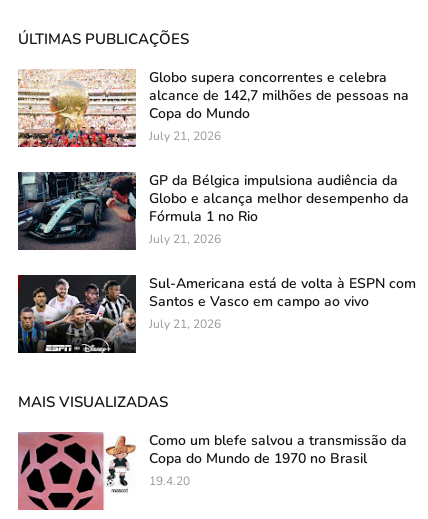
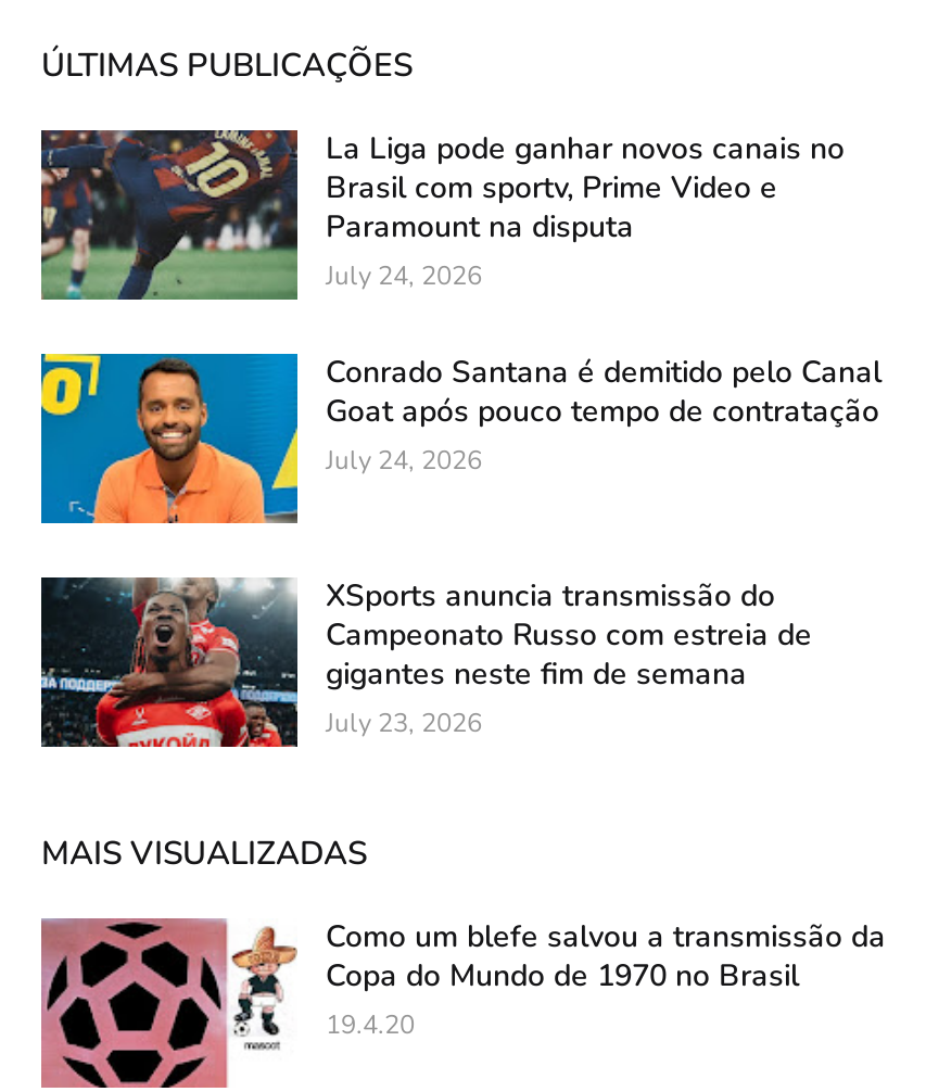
- [image]
- Globo supera concorrentes e celebra
- alcance de 142,7 milhões de pessoas na
- Copa do Mundo
- July 21, 2026
+ [image]
+ La Liga pode ganhar novos canais no
+ Brasil com sportv, Prime Video e
+ Paramount na disputa
+ July 24, 2026

- [image]
- GP da Bélgica impulsiona audiência da
- Globo e alcança melhor desempenho da
- Fórmula 1 no Rio
- July 21, 2026
+ [image]
+ Conrado Santana é demitido pelo Canal
+ Goat após pouco tempo de contratação
+ July 24, 2026

- [image]
- Sul-Americana está de volta à ESPN com
- Santos e Vasco em campo ao vivo
- July 21, 2026
+ [image]
+ XSports anuncia transmissão do
+ Campeonato Russo com estreia de
+ gigantes neste fim de semana
+ July 23, 2026
